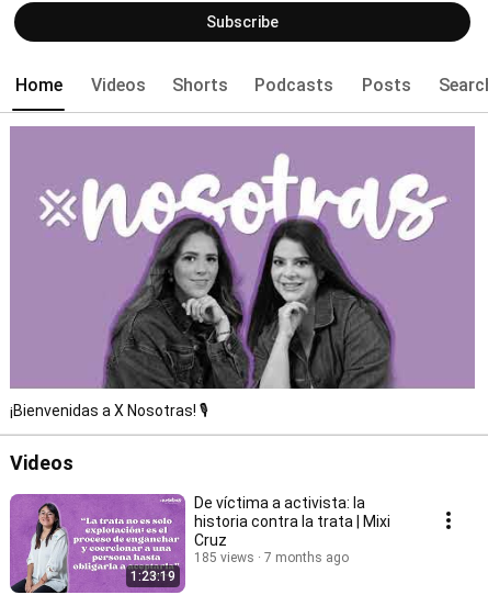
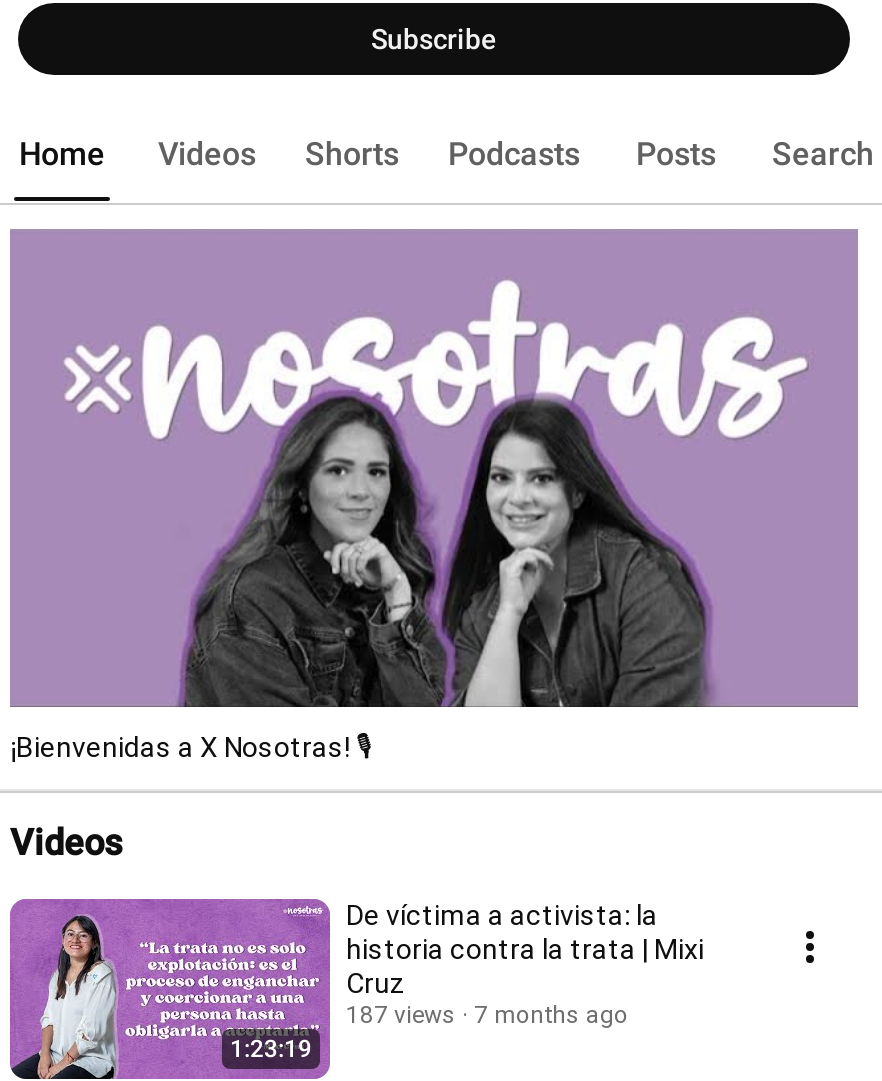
- 185 views 7 months ago
+ 187 views 7 months ago
